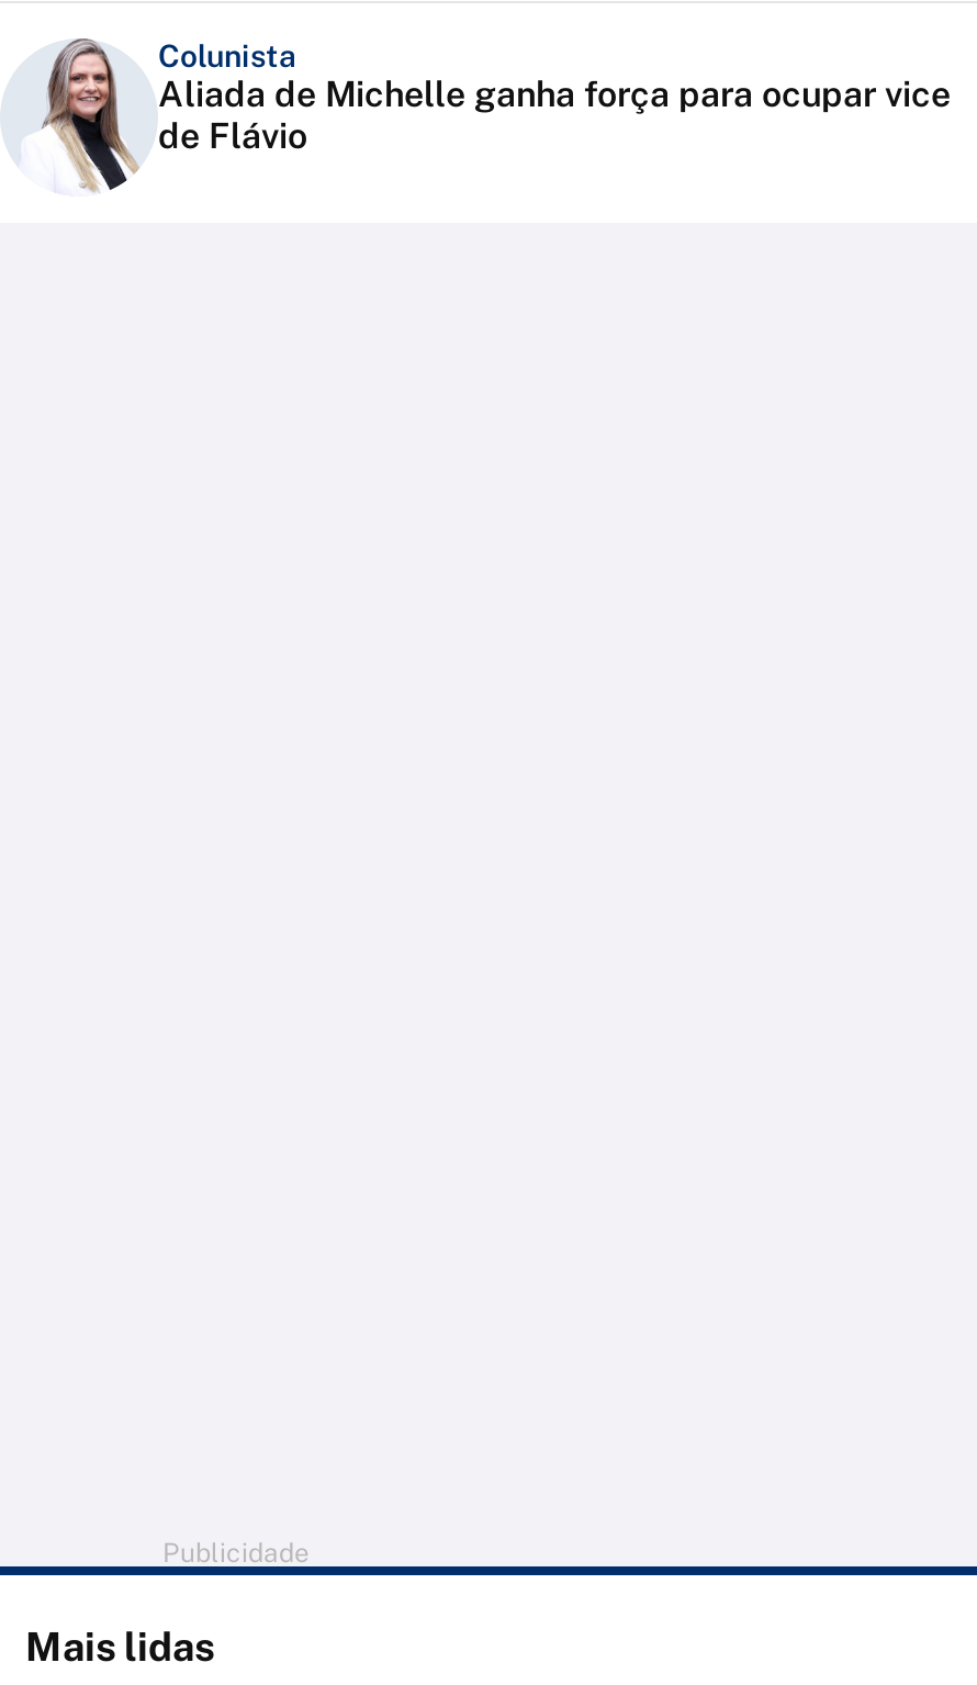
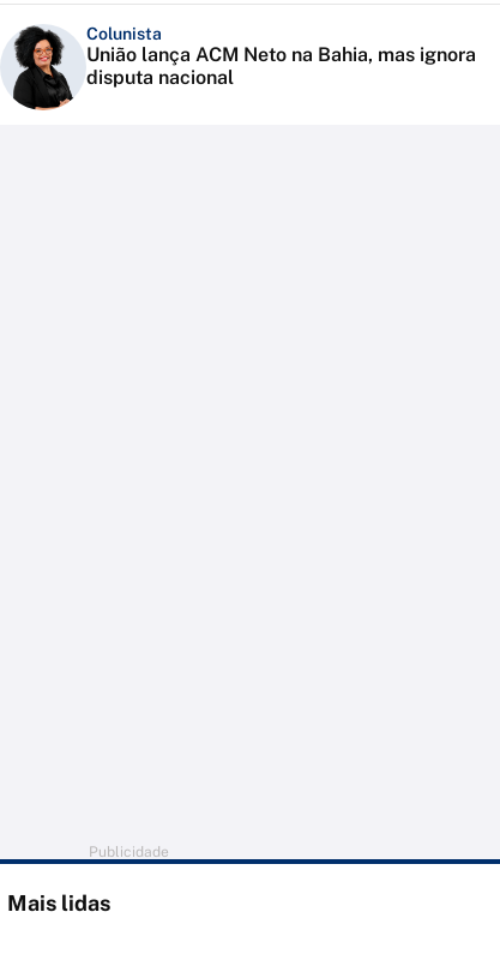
- [image]
- Aliada de Michelle ganha força para ocupar vice
- de Flávio
+ [image]
+ União lança ACM Neto na Bahia, mas ignora
+ disputa nacional
